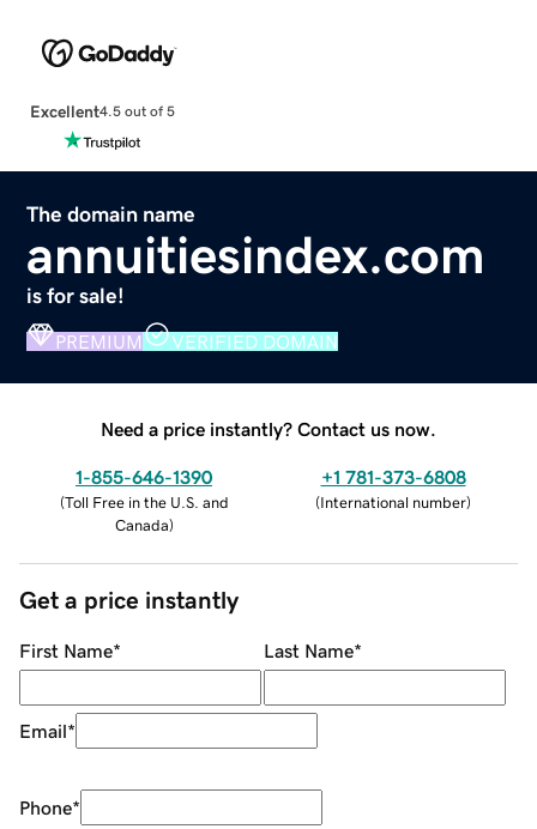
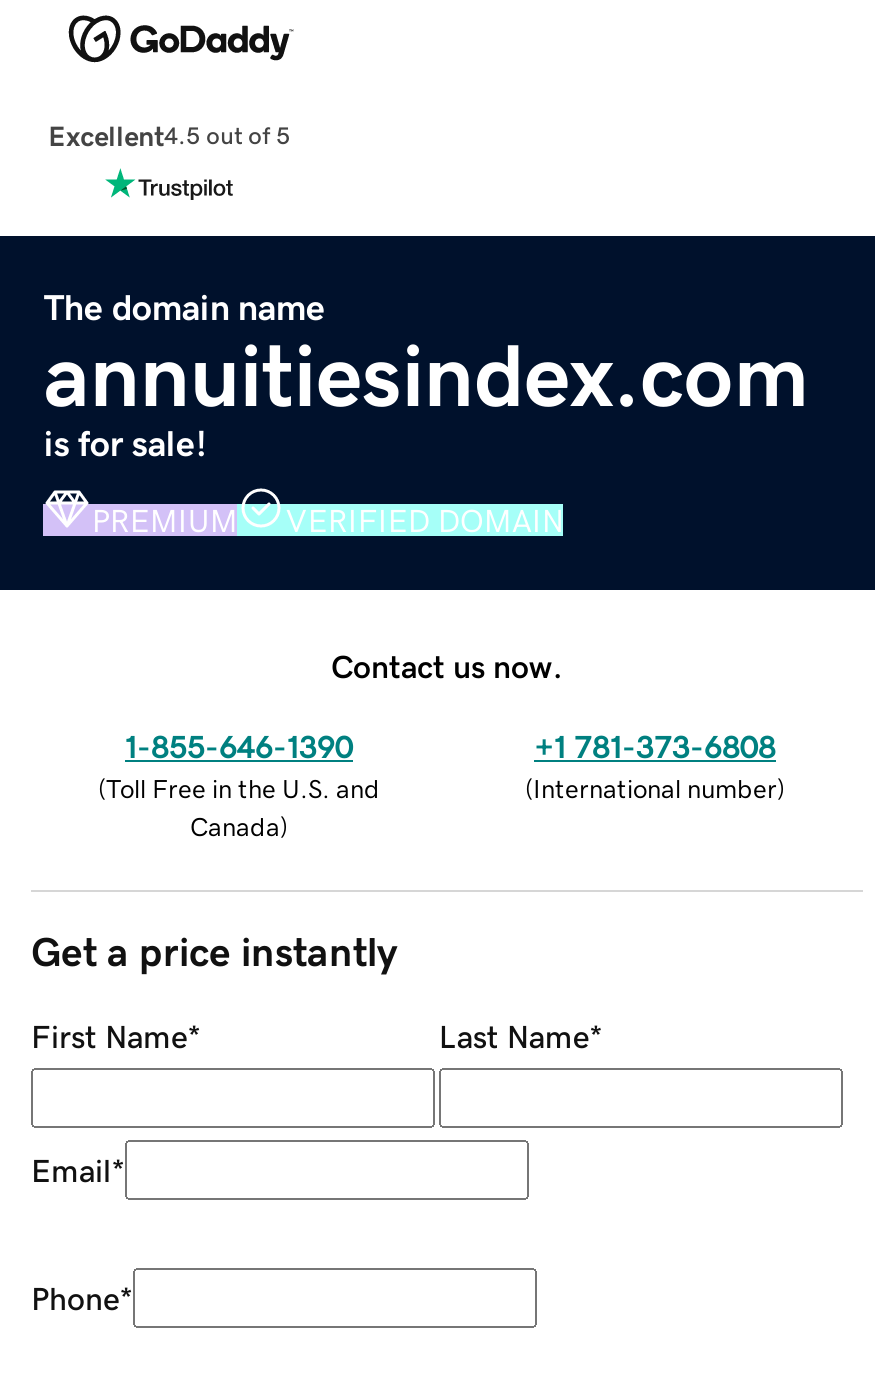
- Need a price instantly? Contact us now.
+ Contact us now.
